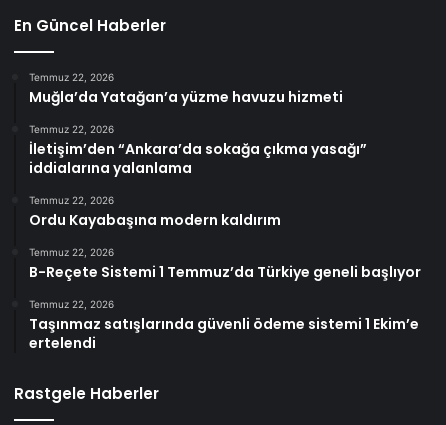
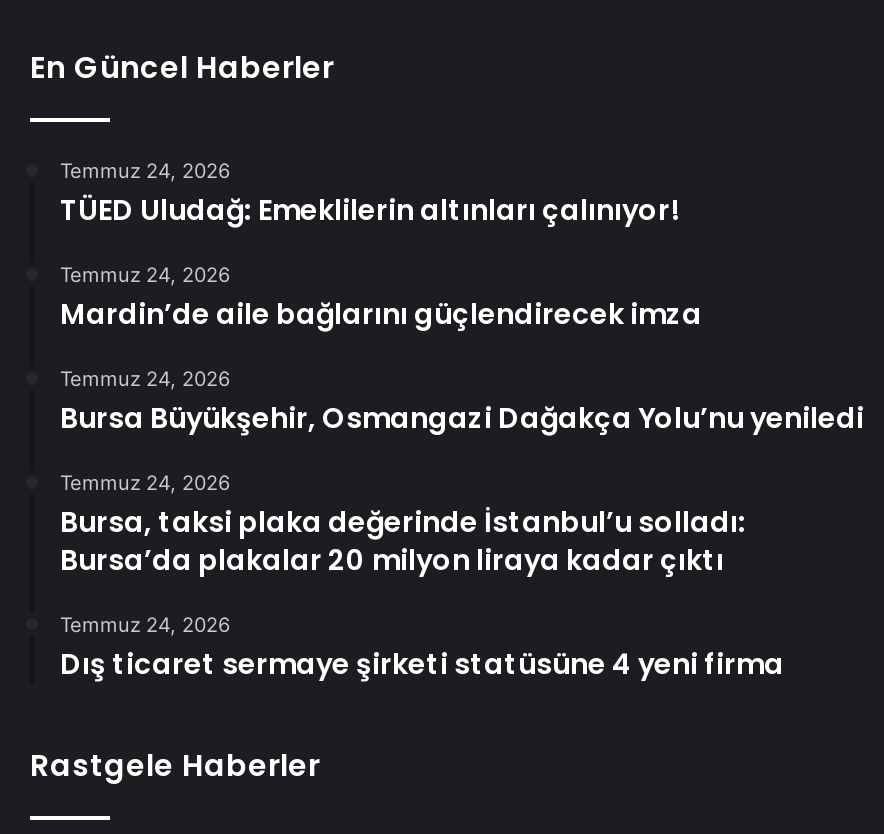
- Temmuz 22, 2026
- Muğla’da Yatağan’a yüzme havuzu hizmeti
+ Temmuz 24, 2026
+ TÜED Uludağ: Emeklilerin altınları çalınıyor!

- Temmuz 22, 2026
- İletişim’den “Ankara’da sokağa çıkma yasağı”
- iddialarına yalanlama
+ Temmuz 24, 2026
+ Mardin’de aile bağlarını güçlendirecek imza

- Temmuz 22, 2026
- Ordu Kayabaşına modern kaldırım
+ Temmuz 24, 2026
+ Bursa Büyükşehir, Osmangazi Dağakça Yolu’nu yeniledi

- Temmuz 22, 2026
- B-Reçete Sistemi 1 Temmuz’da Türkiye geneli başlıyor
+ Temmuz 24, 2026
+ Bursa, taksi plaka değerinde İstanbul’u solladı:
+ Bursa’da plakalar 20 milyon liraya kadar çıktı

- Temmuz 22, 2026
- Taşınmaz satışlarında güvenli ödeme sistemi 1 Ekim’e
- ertelendi
+ Temmuz 24, 2026
+ Dış ticaret sermaye şirketi statüsüne 4 yeni firma
